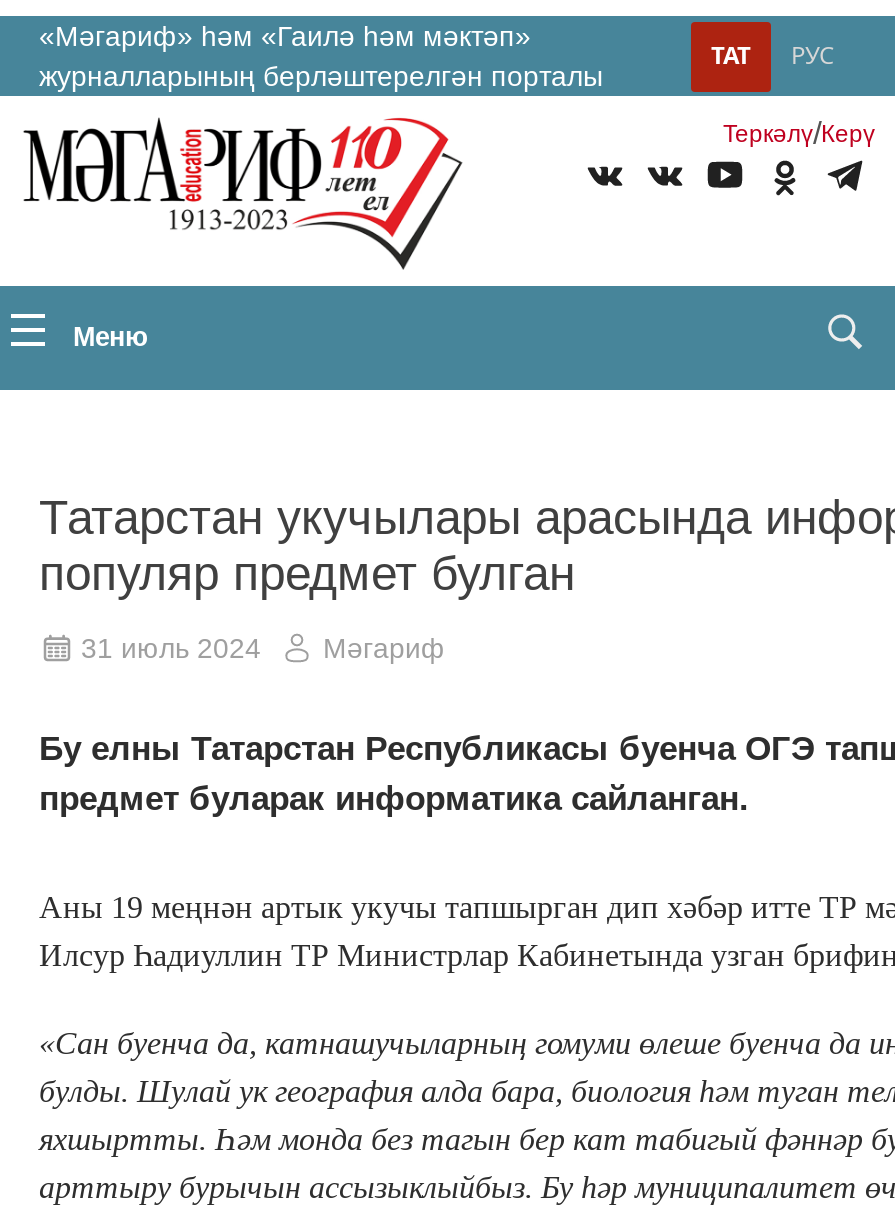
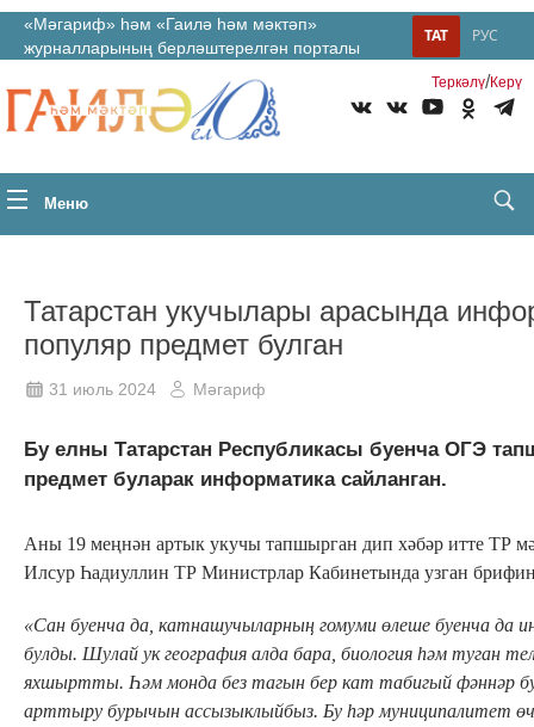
- [image]
+ [image]
